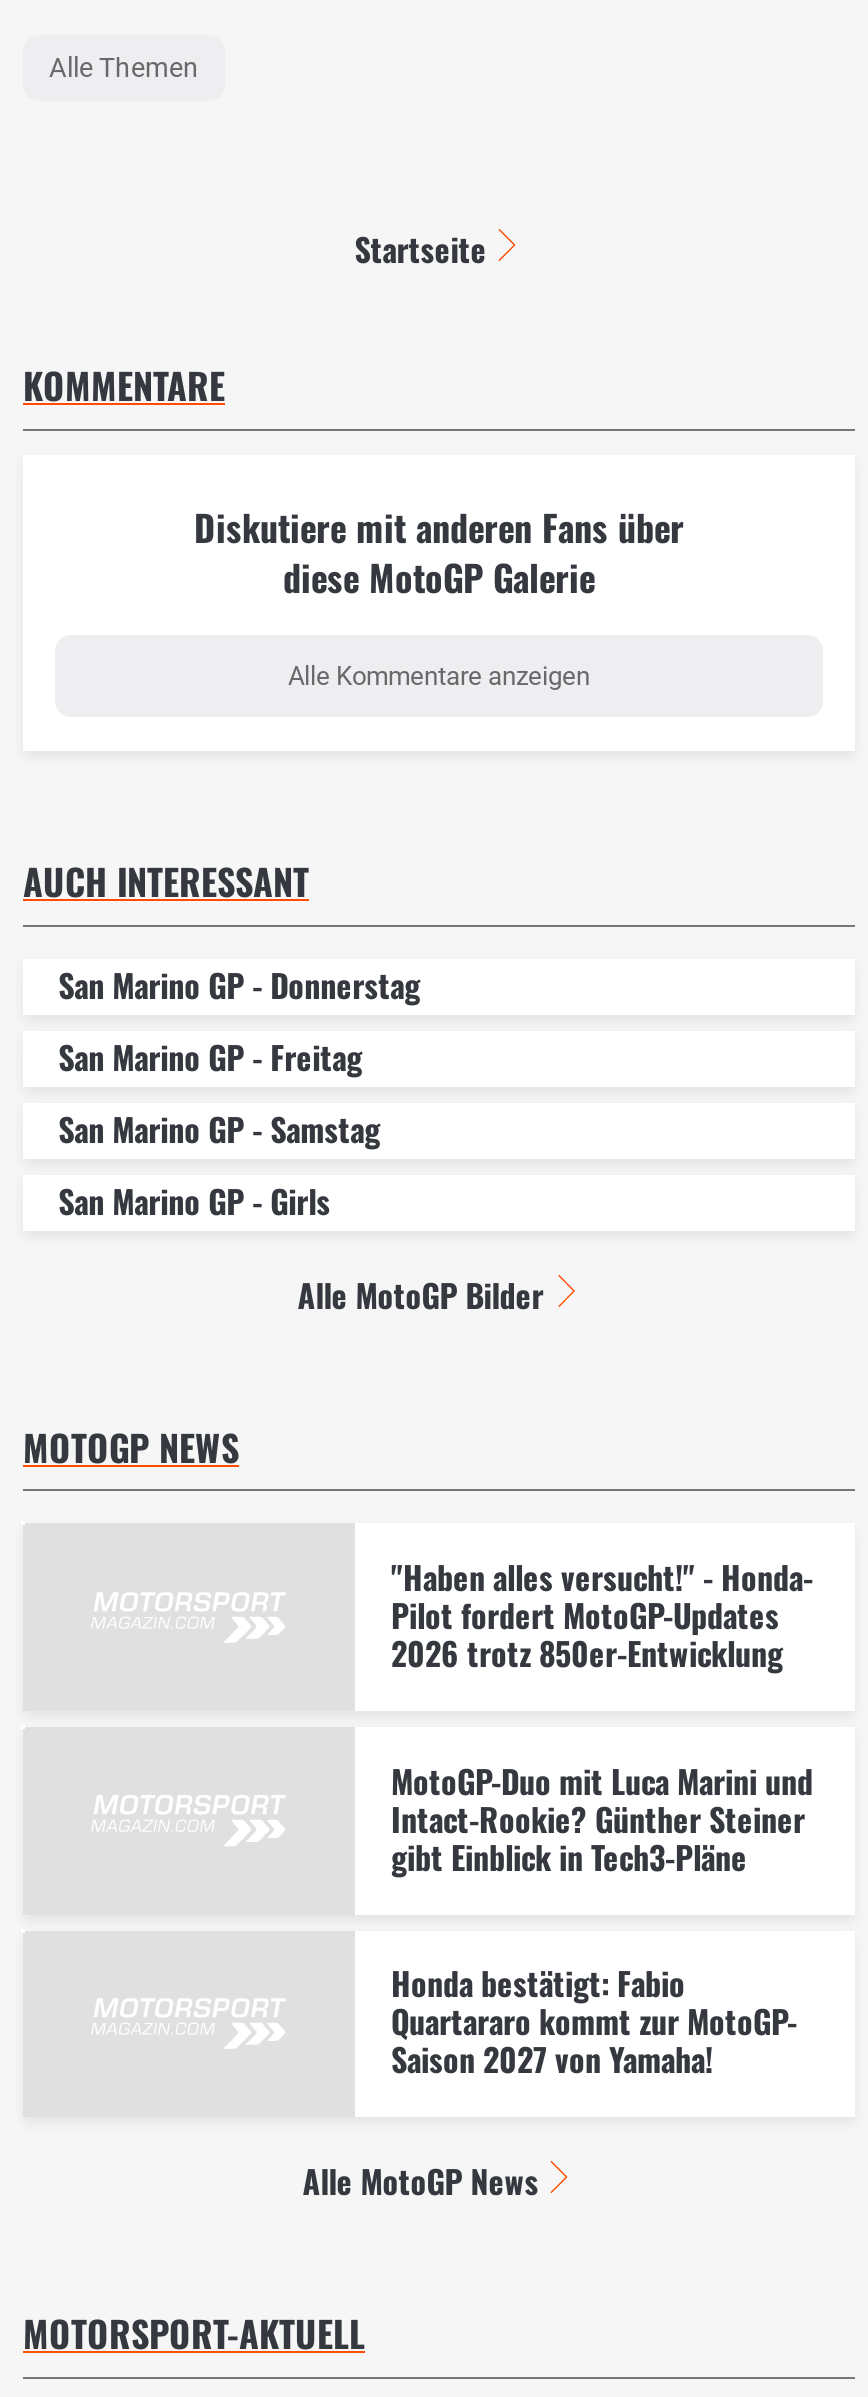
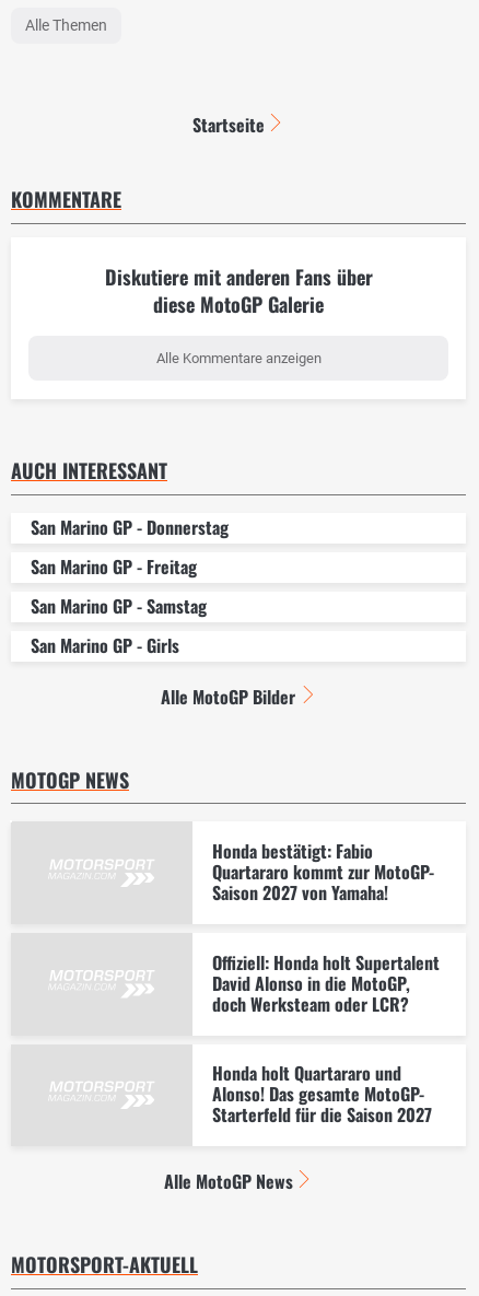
- "Haben alles versucht!" - Honda-
- Pilot fordert MotoGP-Updates
- 2026 trotz 850er-Entwicklung
- MotoGP-Duo mit Luca Marini und
- Intact-Rookie? Günther Steiner
- gibt Einblick in Tech3-Pläne

moved up: Honda bestätigt: Fabio | Quartararo kommt zur MotoGP- | Saison 2027 von Yamaha!

+ Offiziell: Honda holt Supertalent
+ David Alonso in die MotoGP,
+ doch Werksteam oder LCR?
+ Honda holt Quartararo und
+ Alonso! Das gesamte MotoGP-
+ Starterfeld für die Saison 2027
